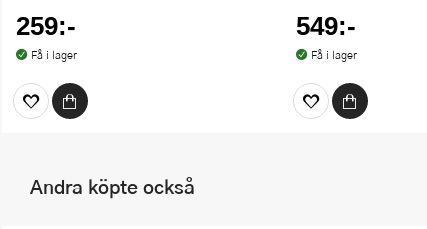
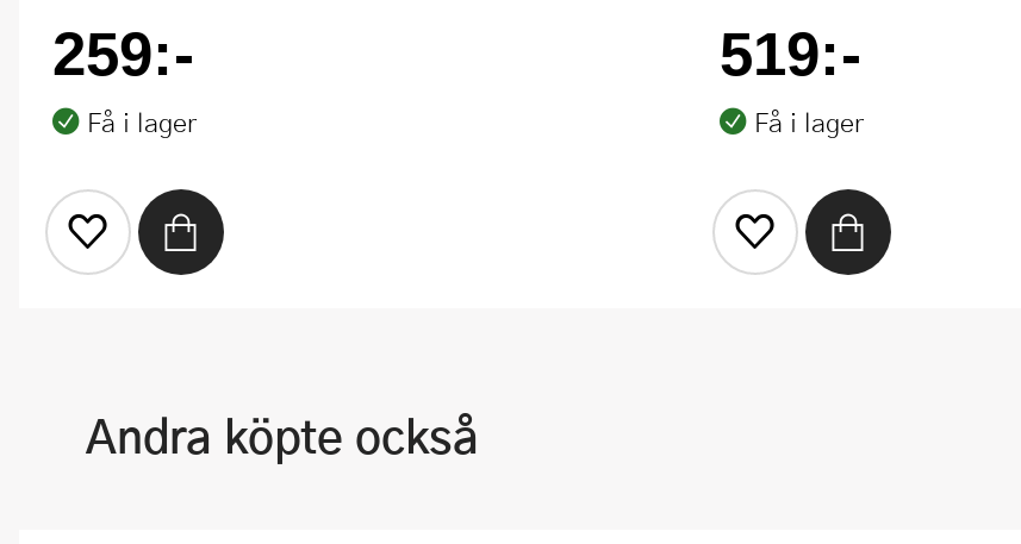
- 549:-
+ 519:-
